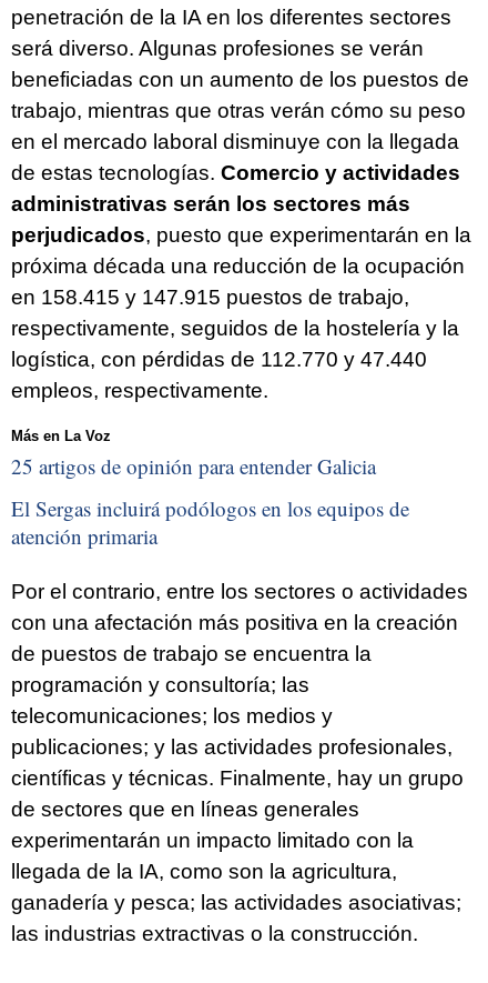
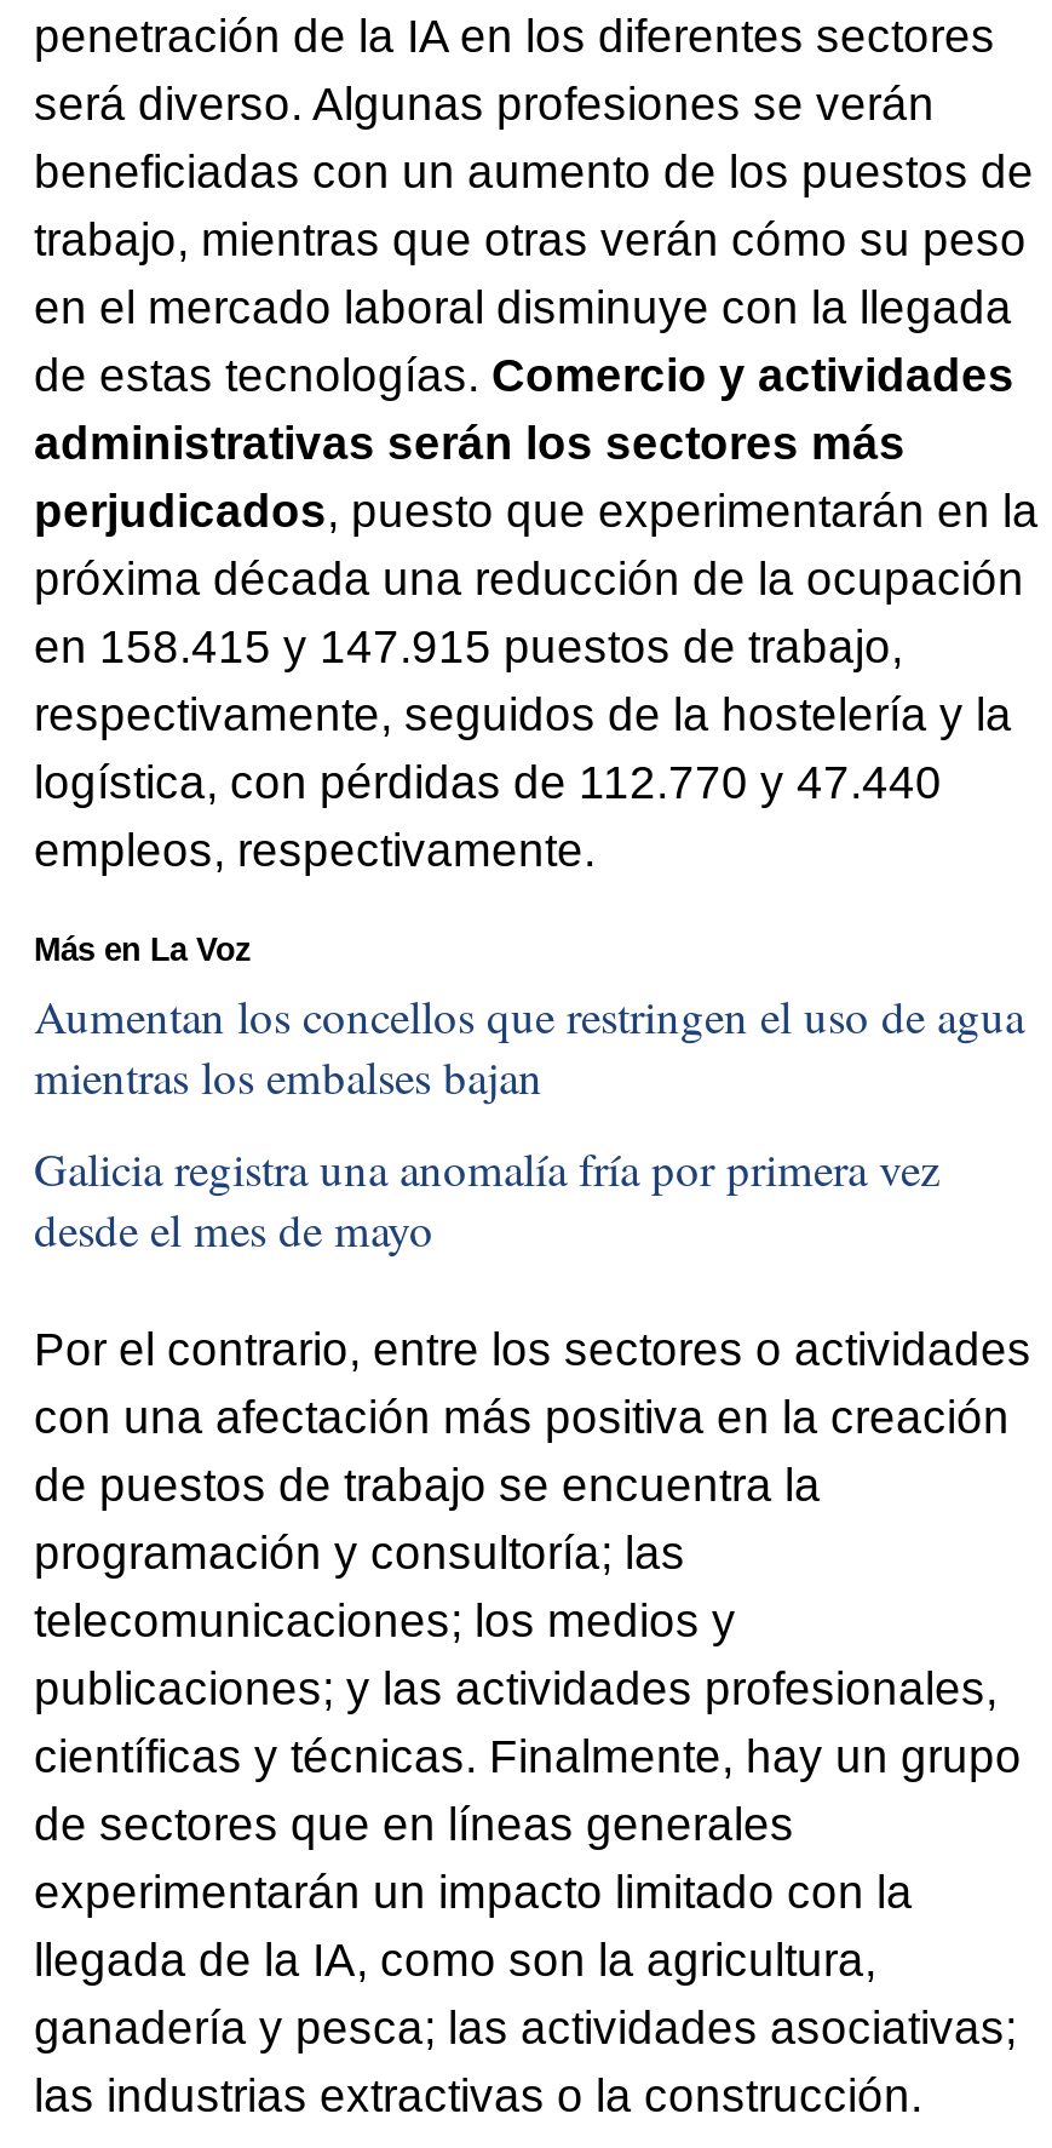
- 25 artigos de opinión para entender Galicia
+ Aumentan los concellos que restringen el uso de agua
+ mientras los embalses bajan

- El Sergas incluirá podólogos en los equipos de
- atención primaria
+ Galicia registra una anomalía fría por primera vez
+ desde el mes de mayo
